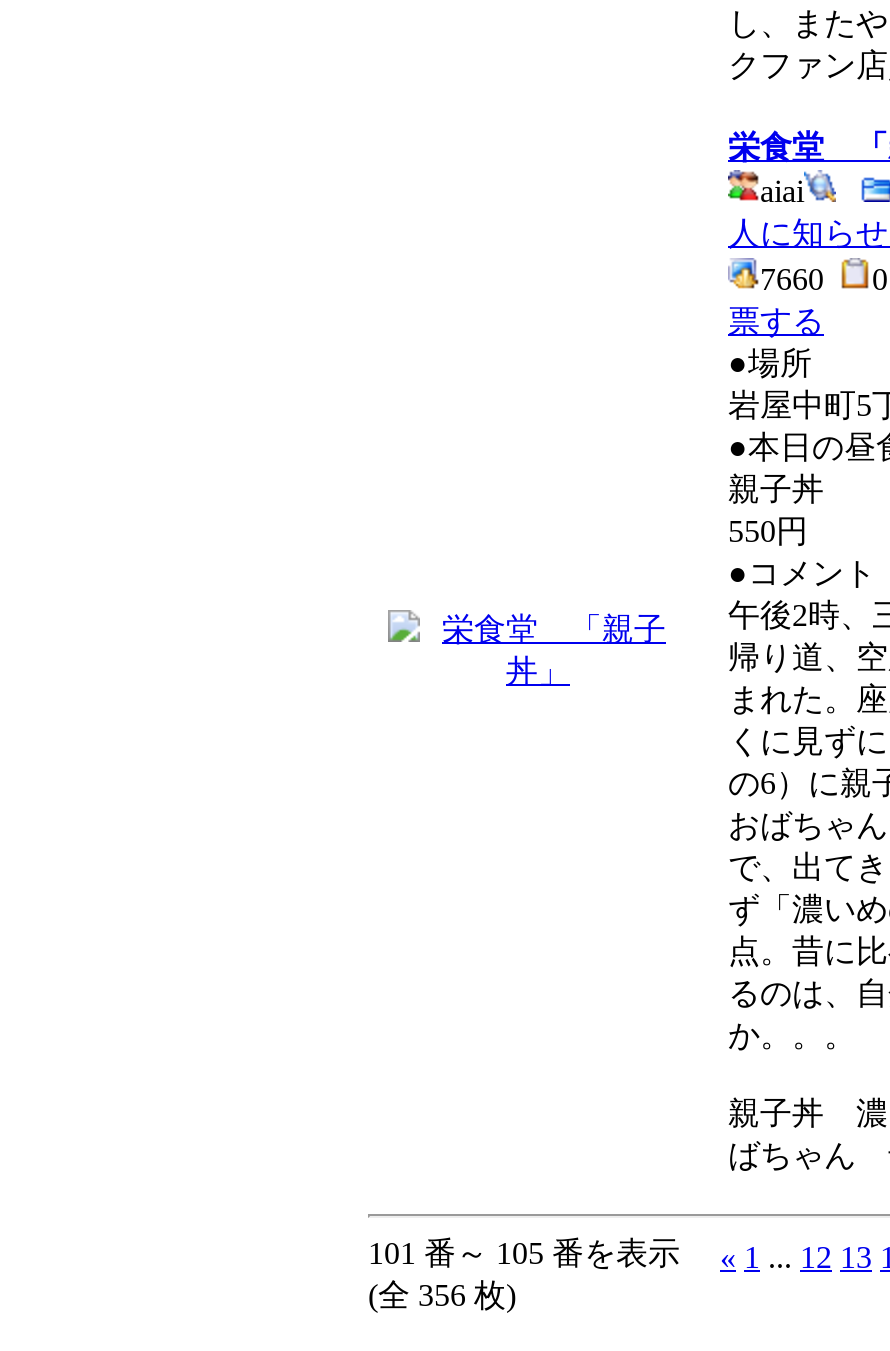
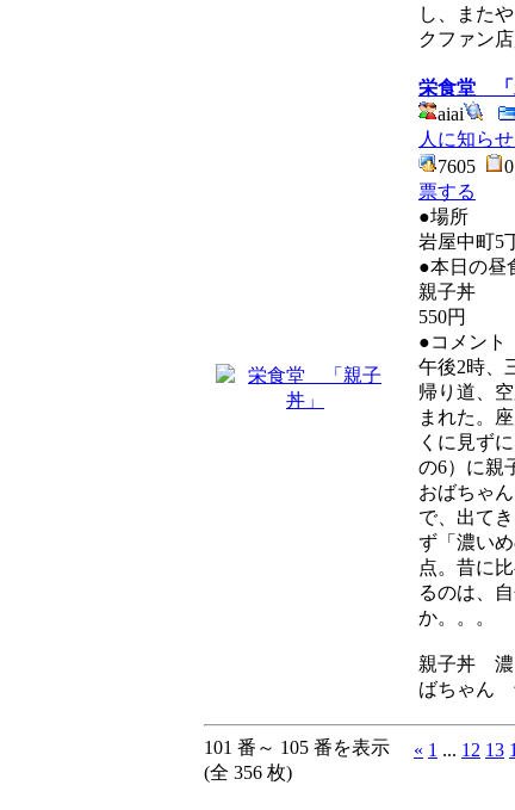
- 7660
+ 7605
